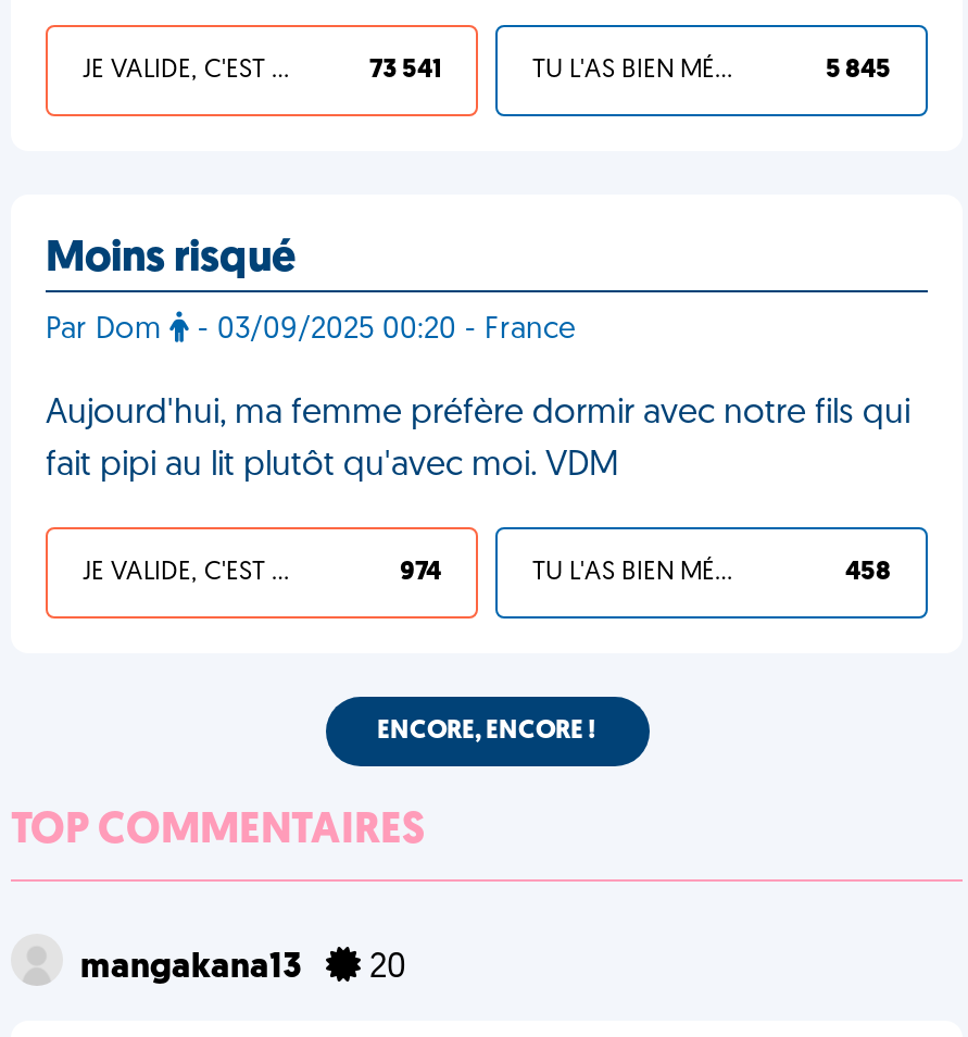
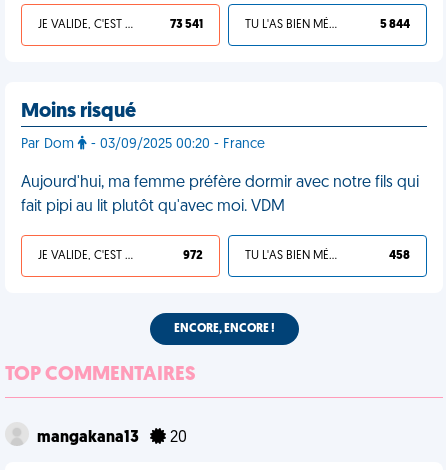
- 5 845
+ 5 844

- 974
+ 972
